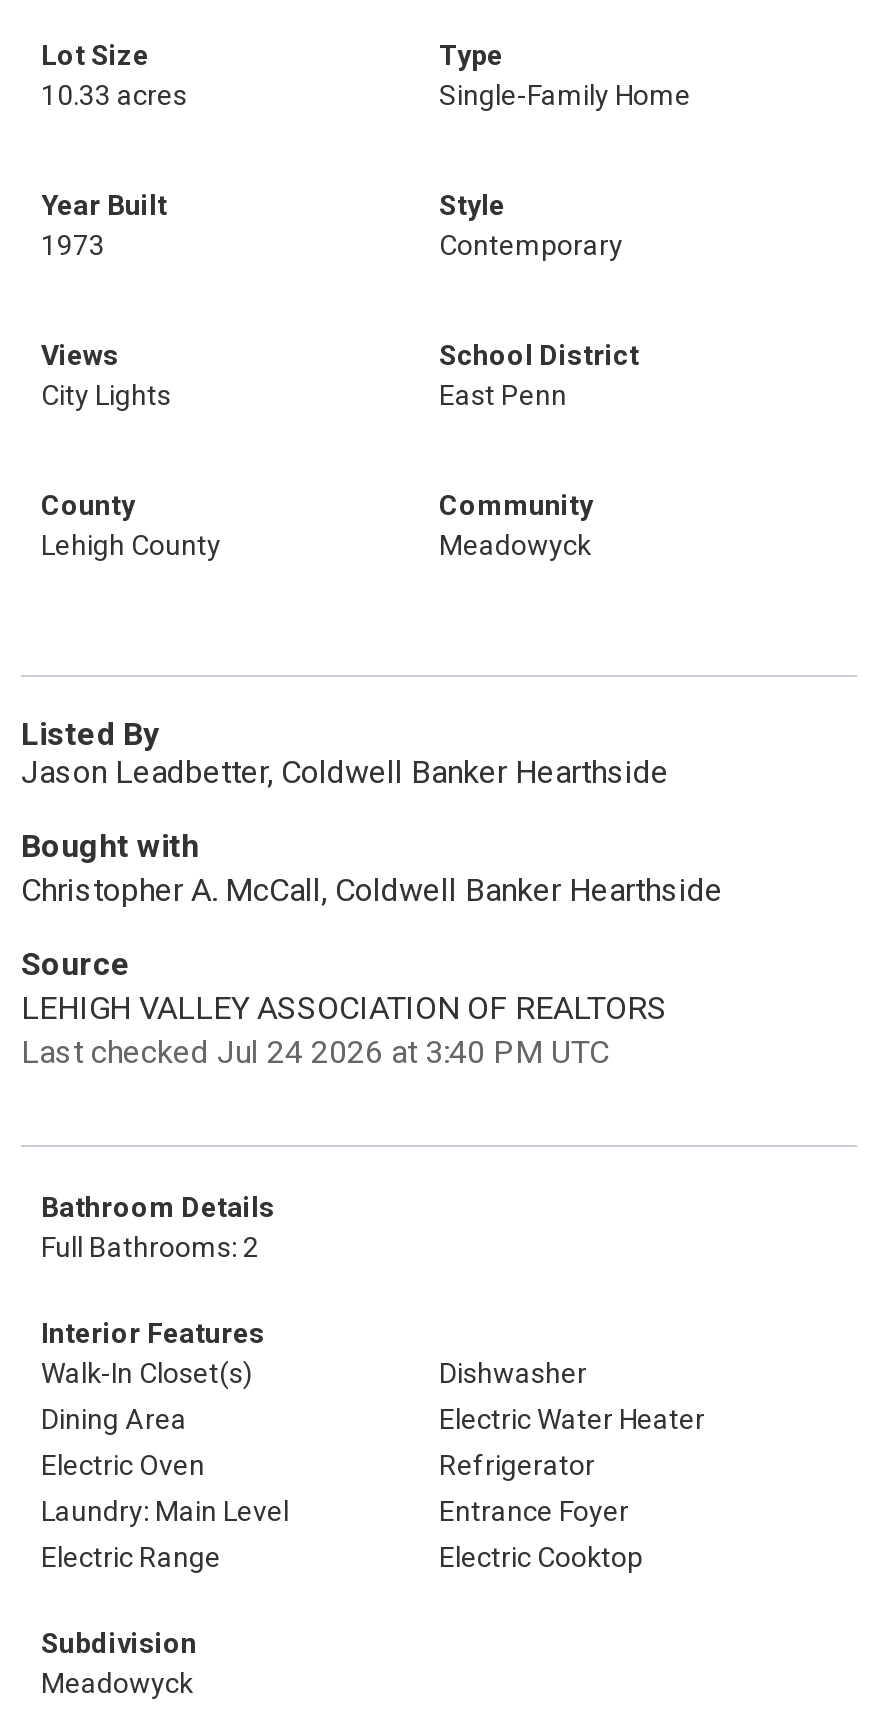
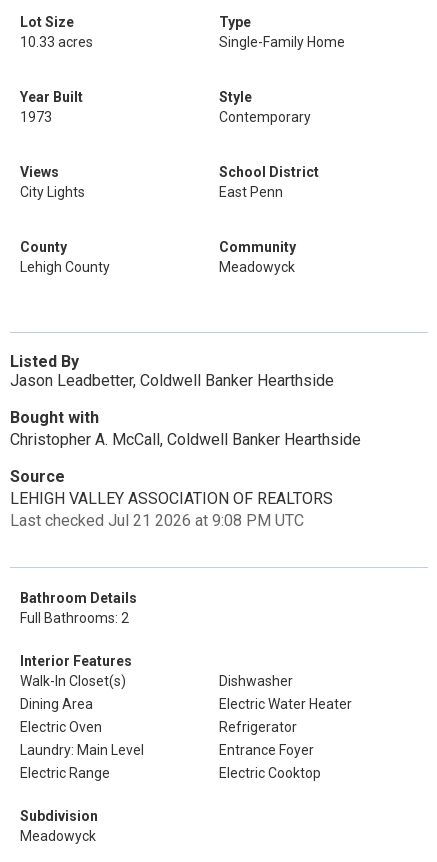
- Last checked Jul 24 2026 at 3:40 PM UTC
+ Last checked Jul 21 2026 at 9:08 PM UTC
